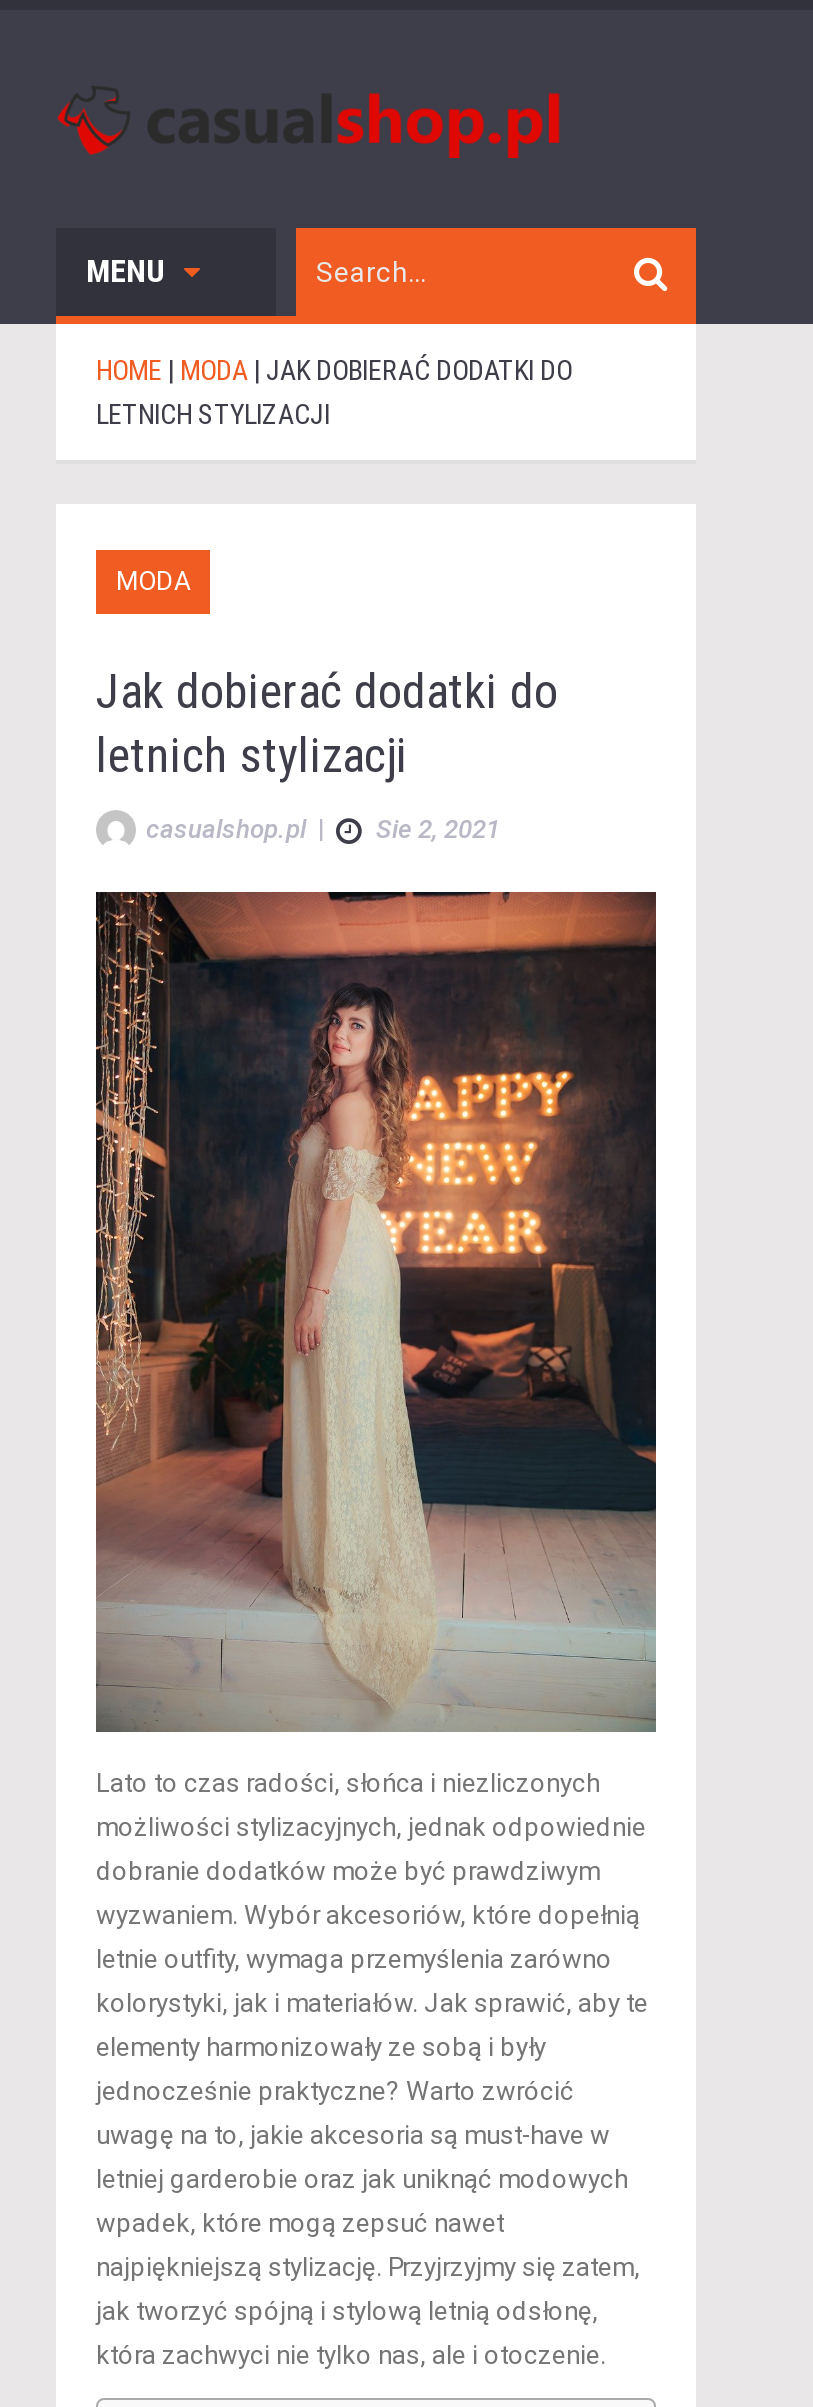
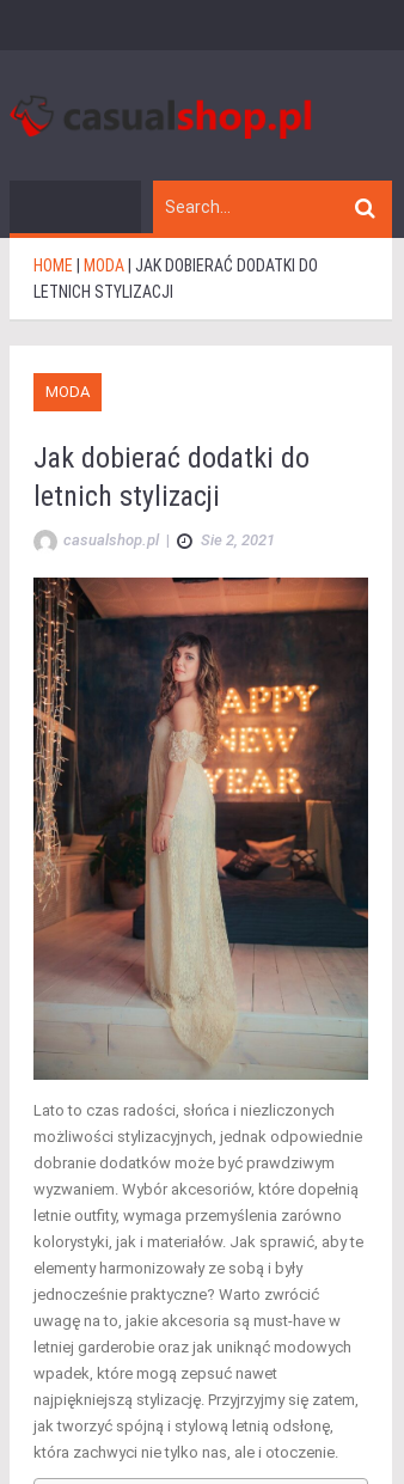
- MENU
